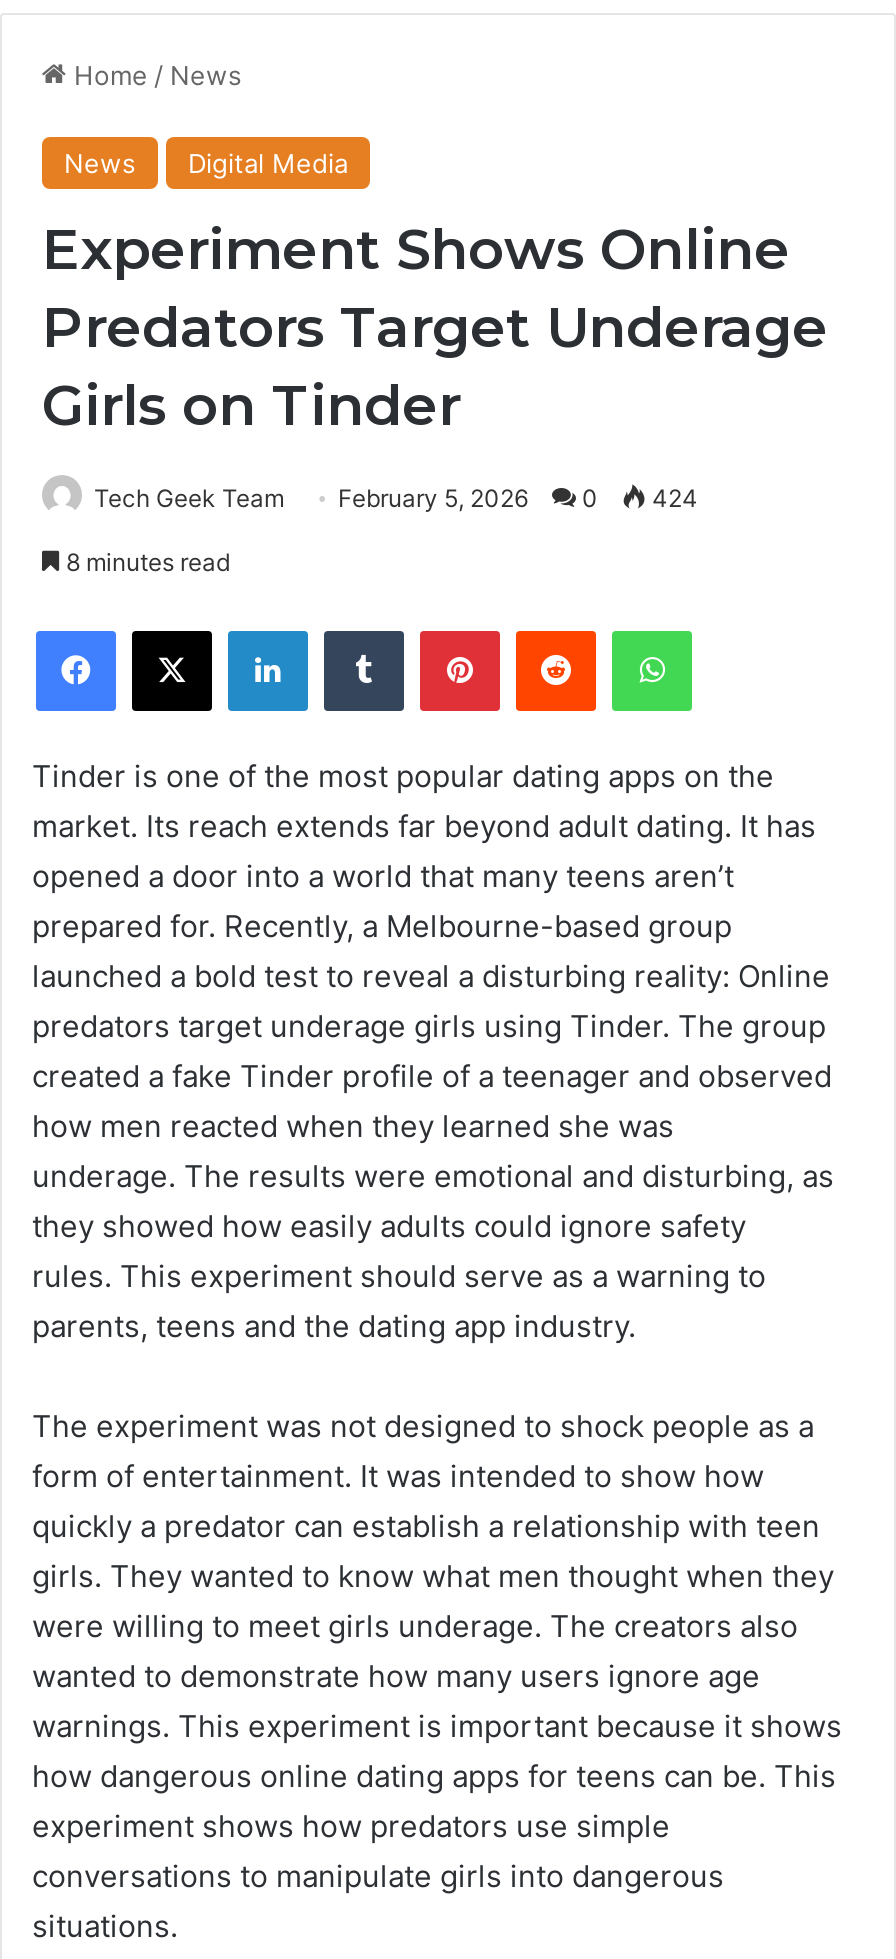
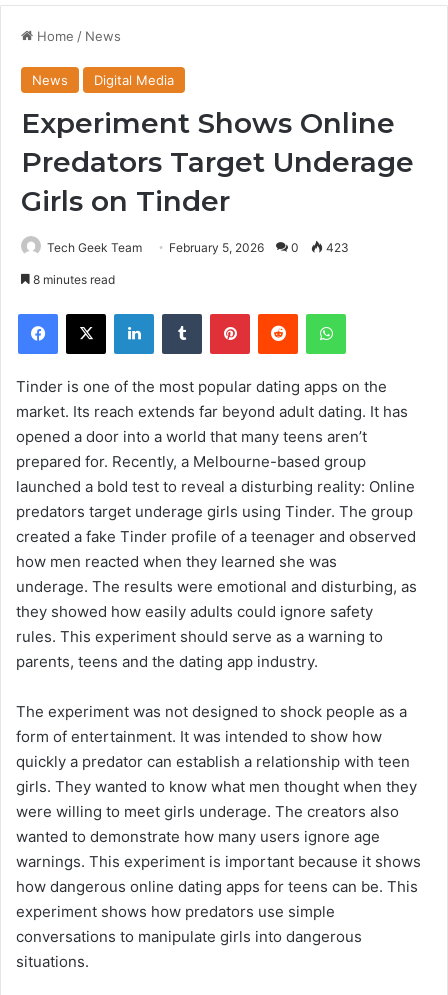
- Tech Geek Team February 5, 2026 0 424
+ Tech Geek Team February 5, 2026 0 423
